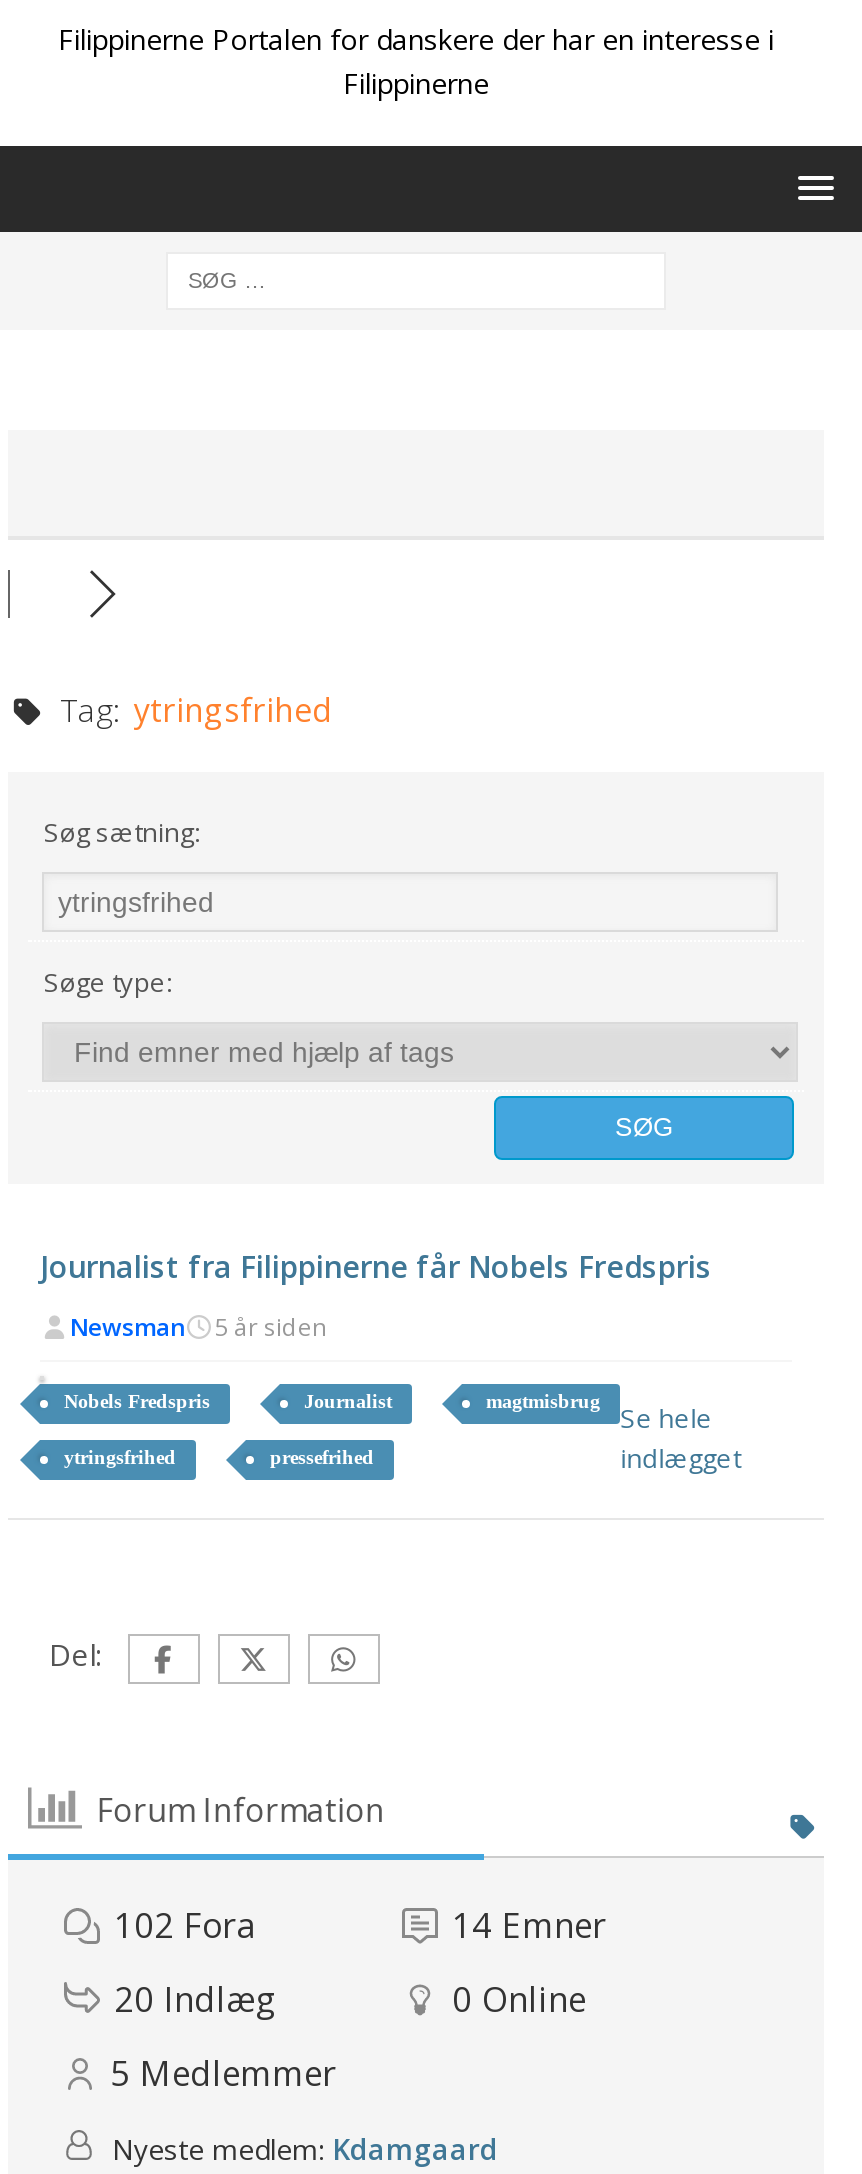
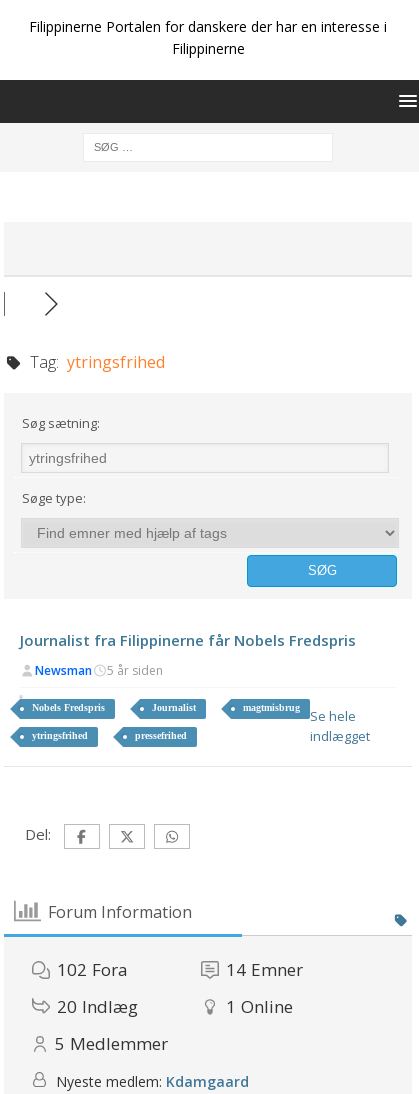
- 0 Online
+ 1 Online
